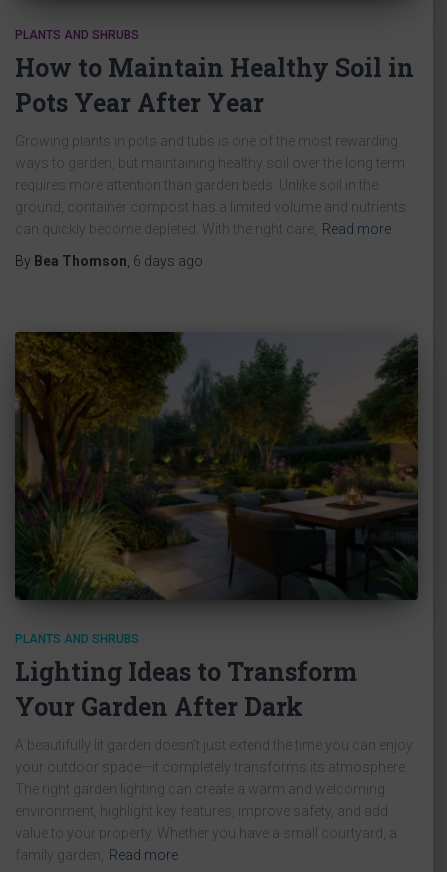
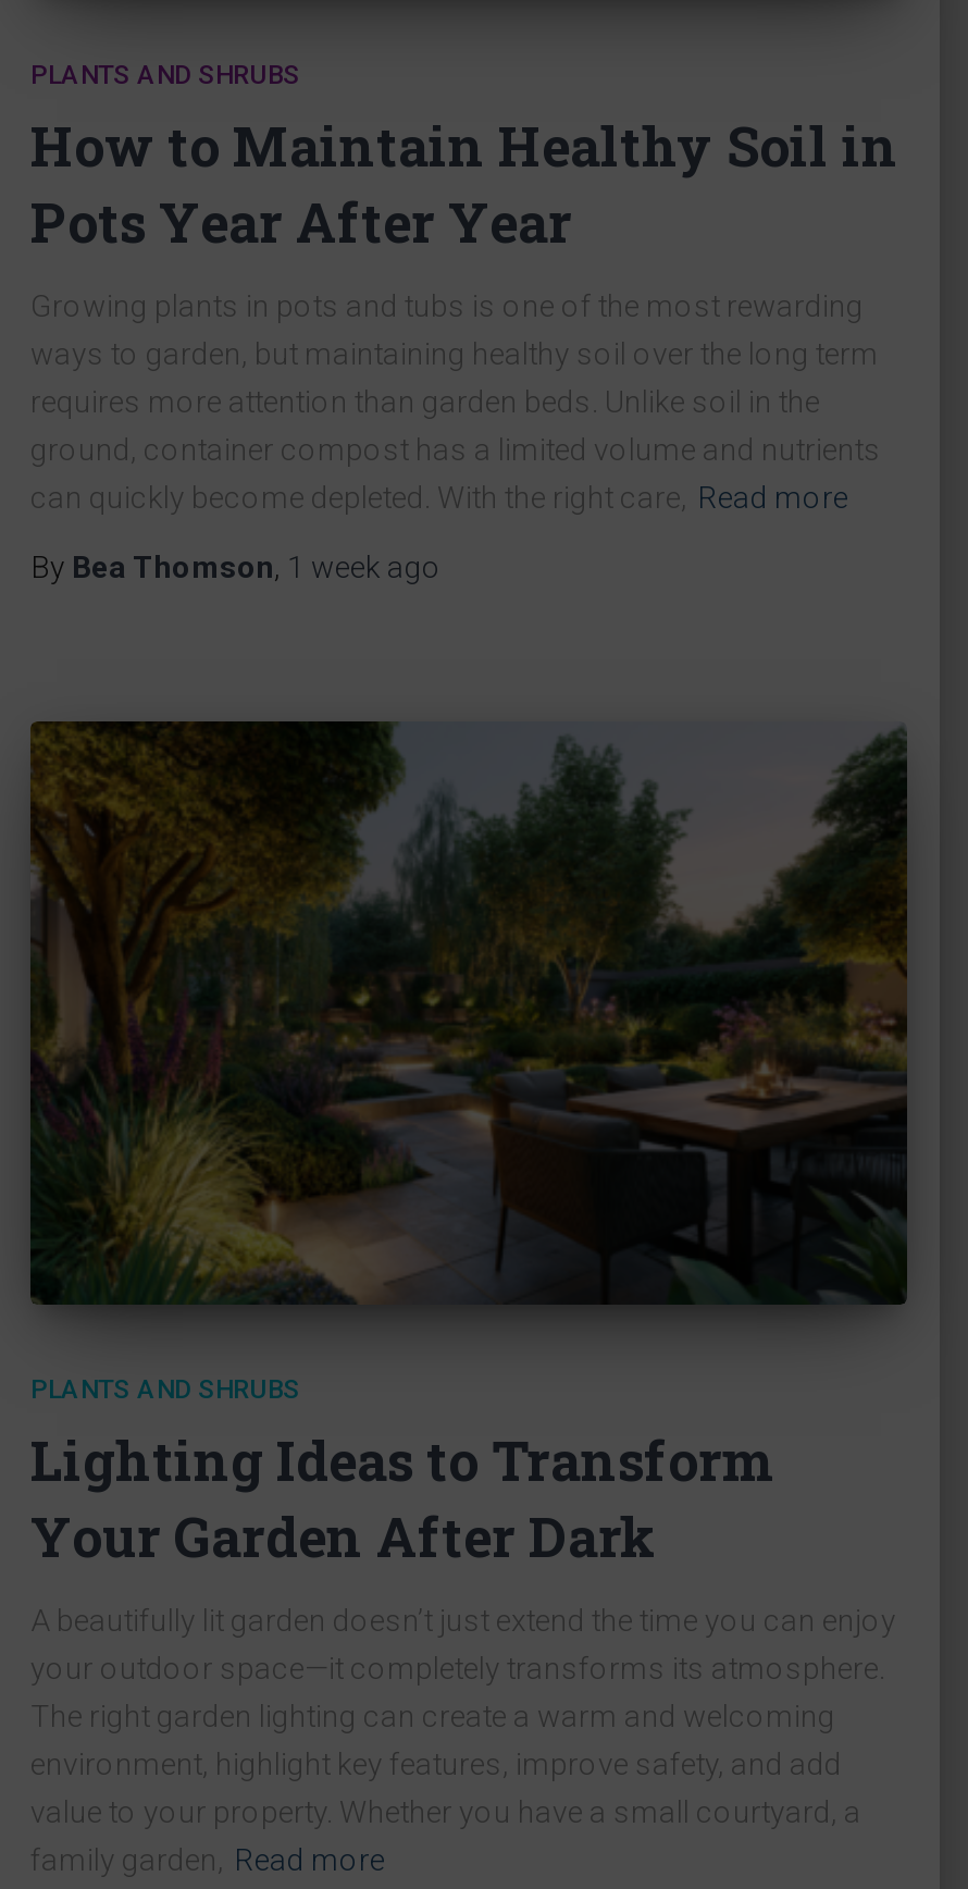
- By Bea Thomson, 6 days ago
+ By Bea Thomson, 1 week ago
